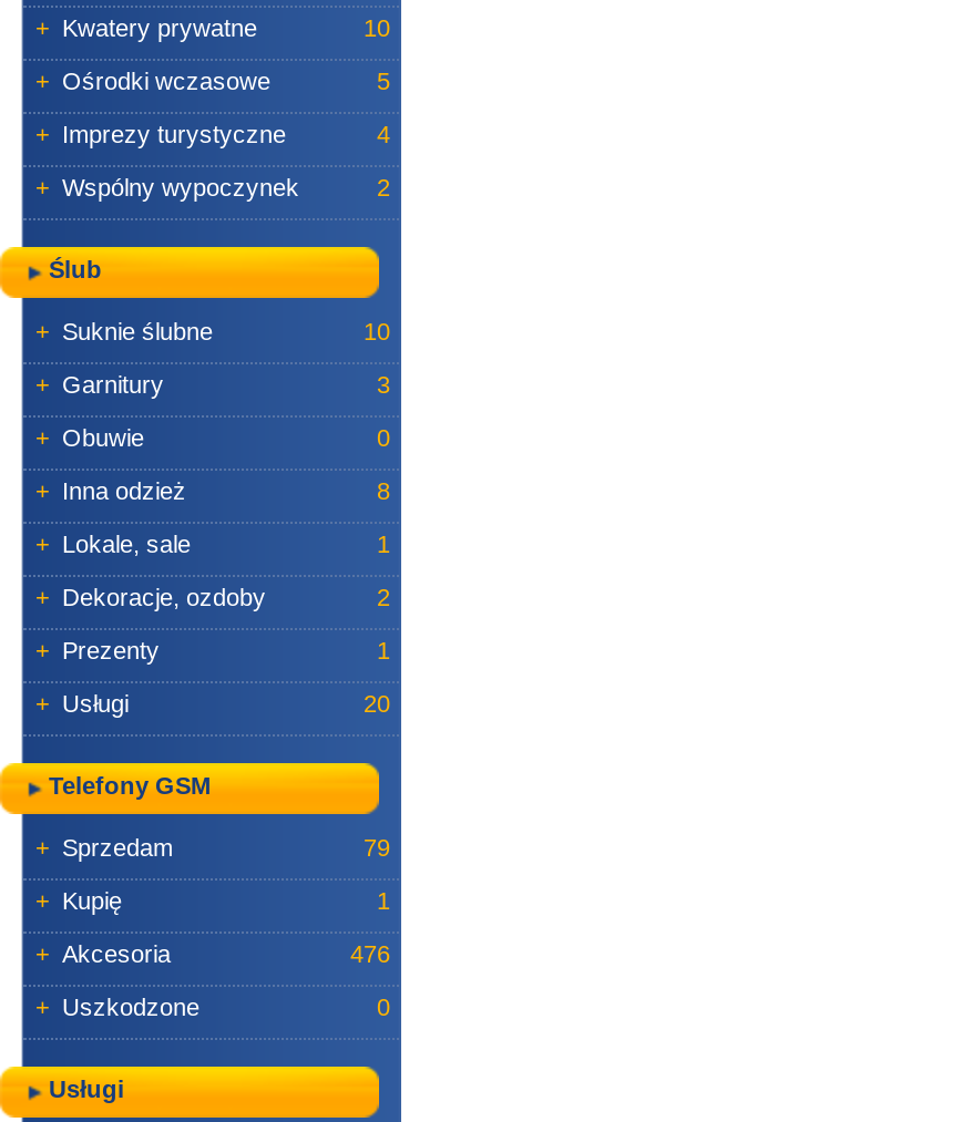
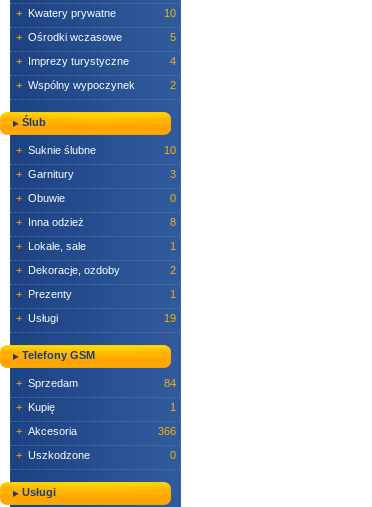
- 20
+ 19

- 79
+ 84

- 476
+ 366
